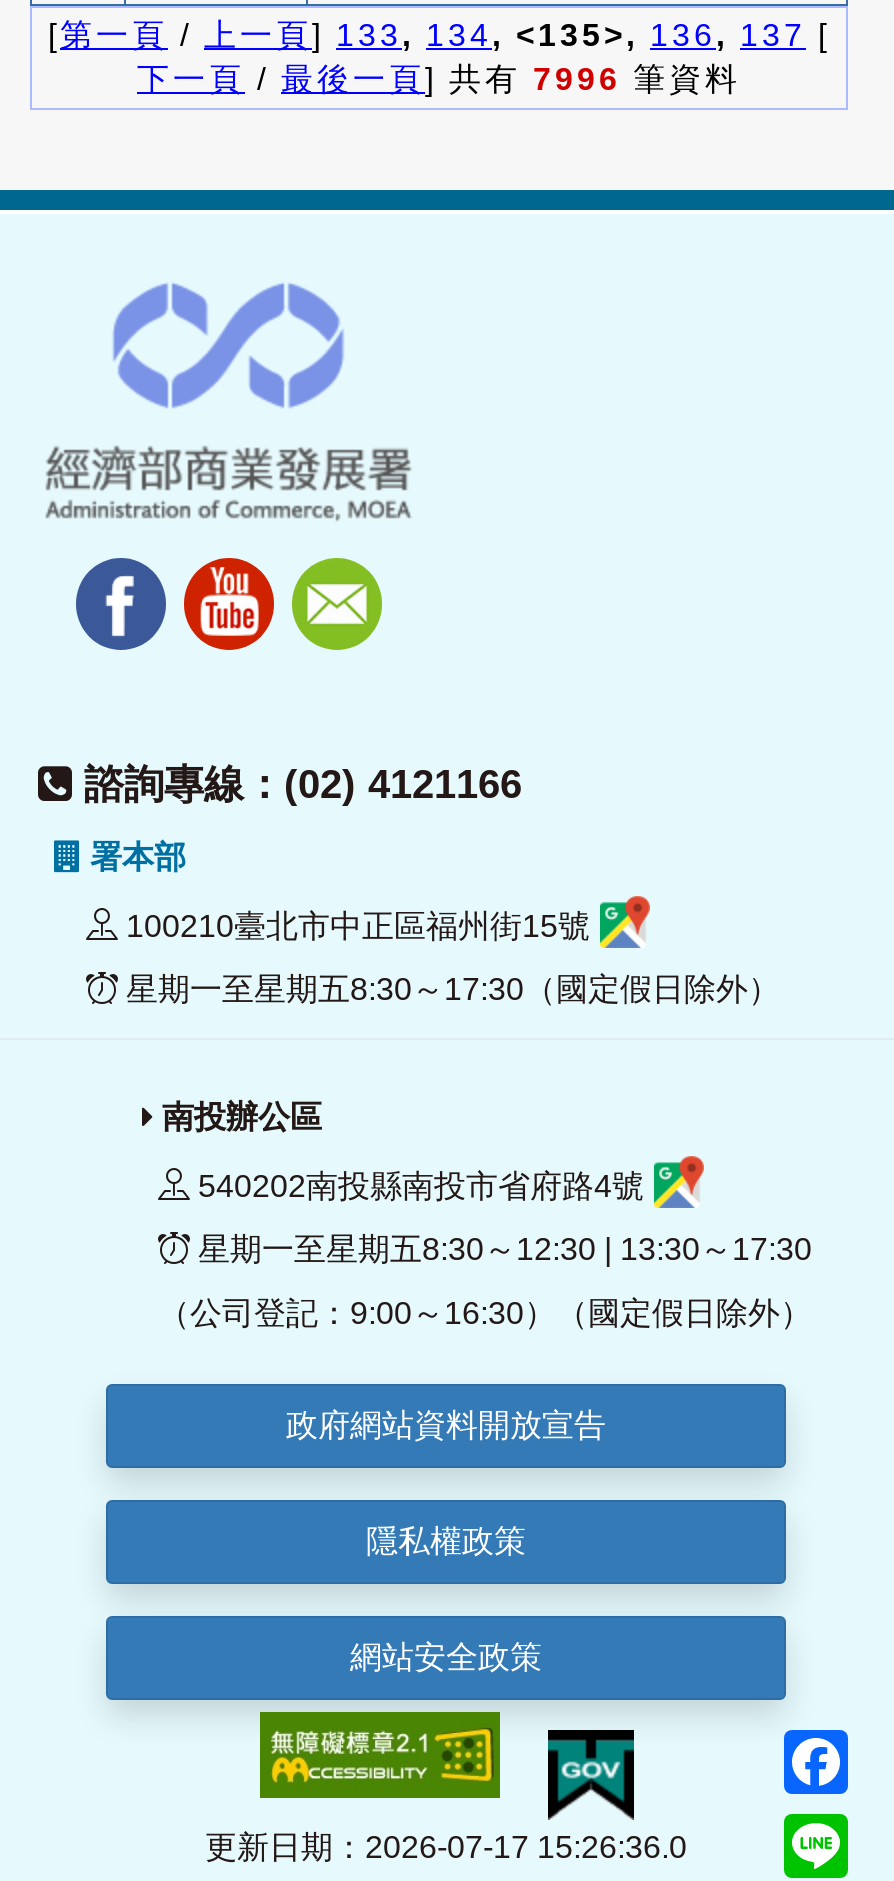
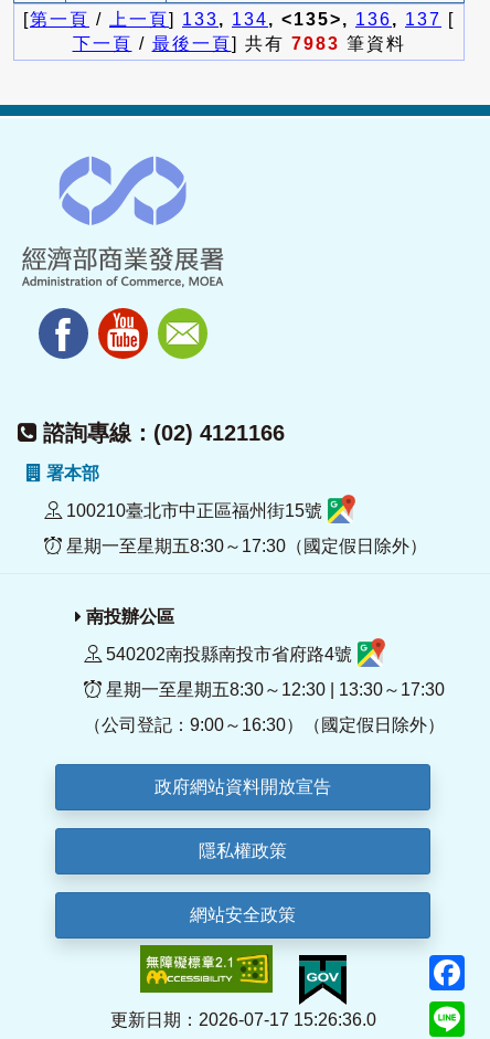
- 下一頁/最後一頁] 共有7996筆資料
+ 下一頁/最後一頁] 共有7983筆資料
